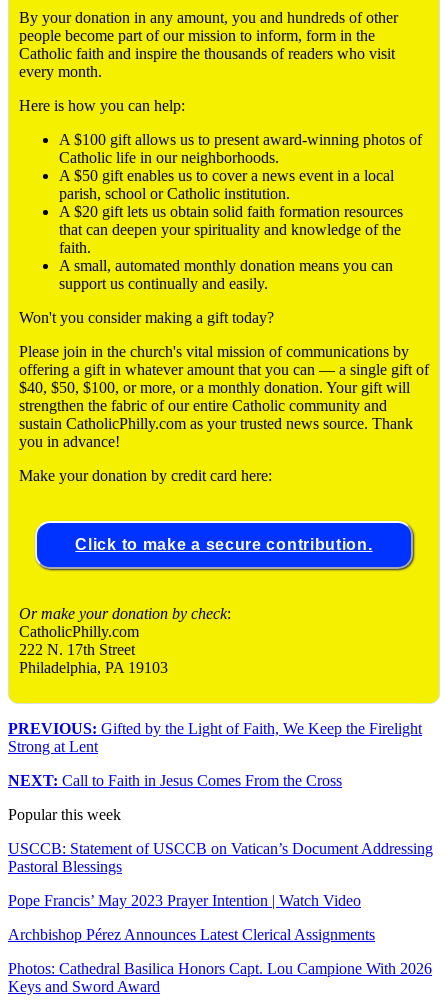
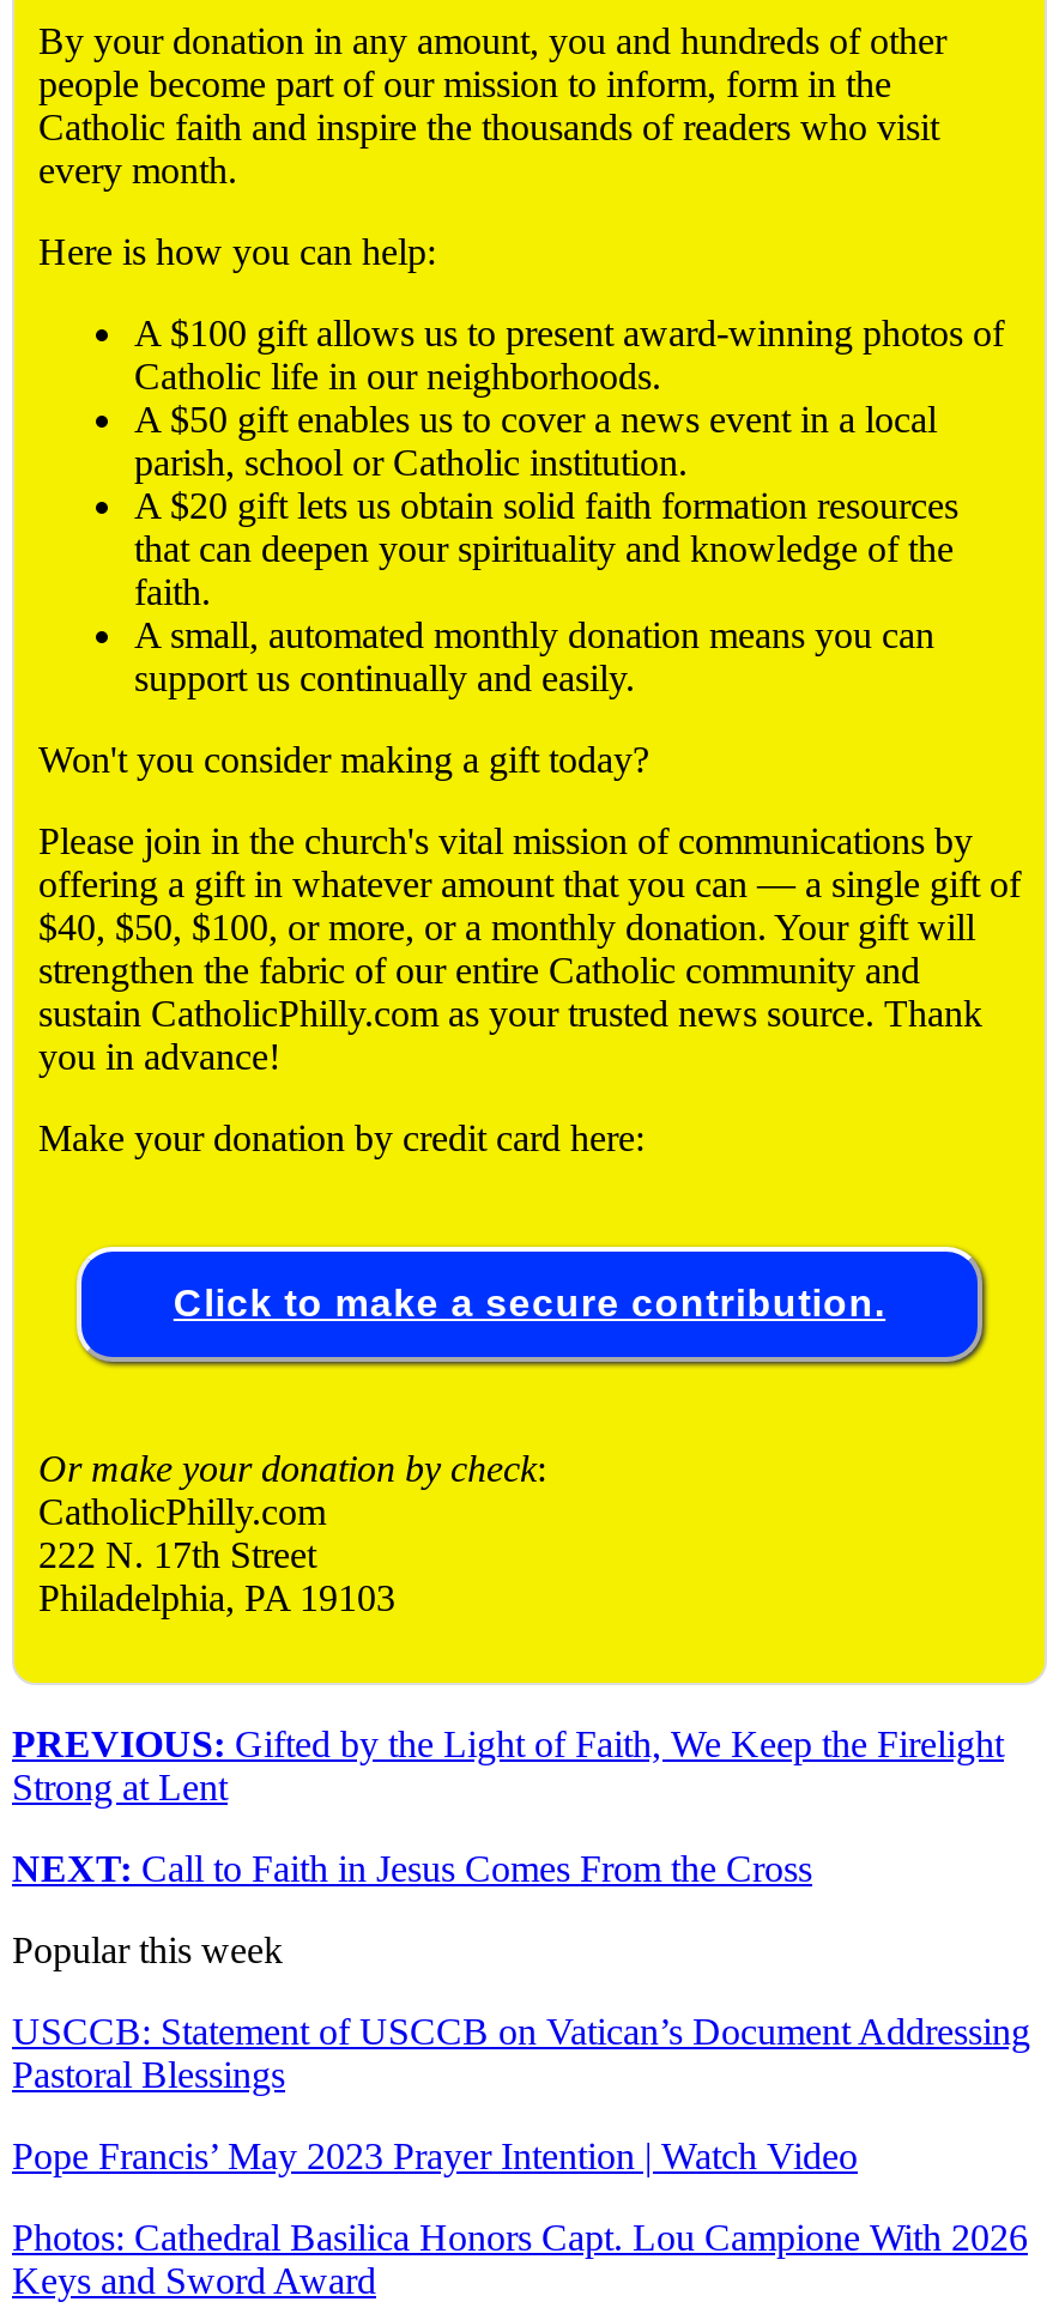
- Archbishop Pérez Announces Latest Clerical Assignments
